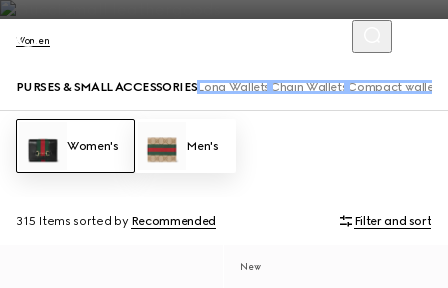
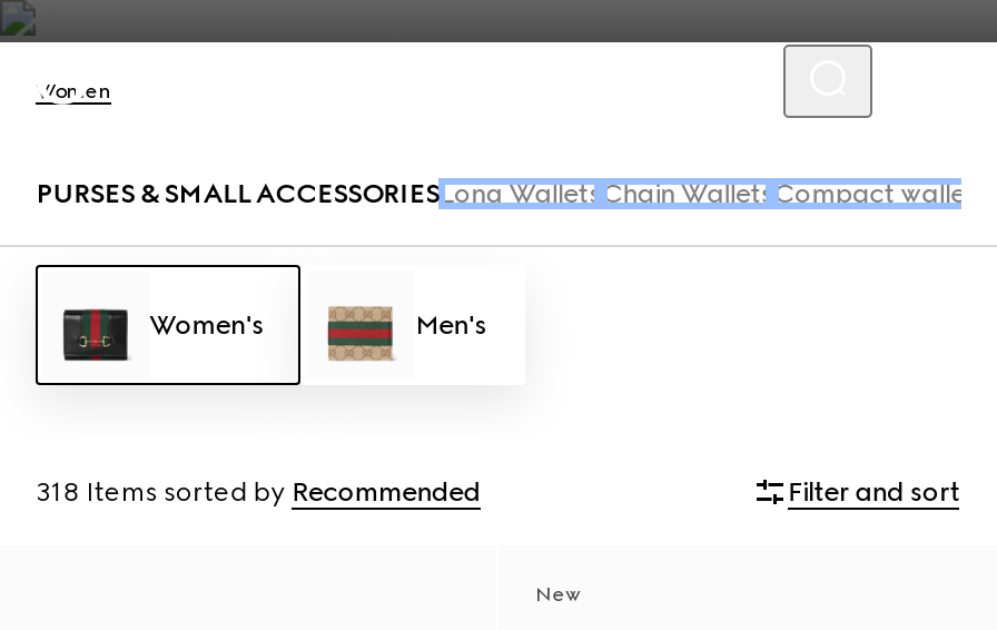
- 315 Items sorted by Recommended
+ 318 Items sorted by Recommended
